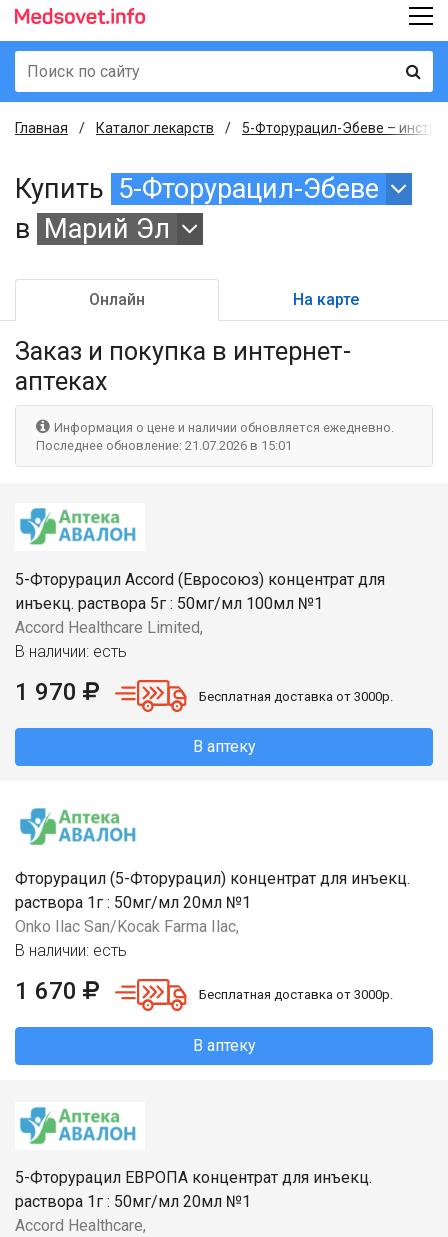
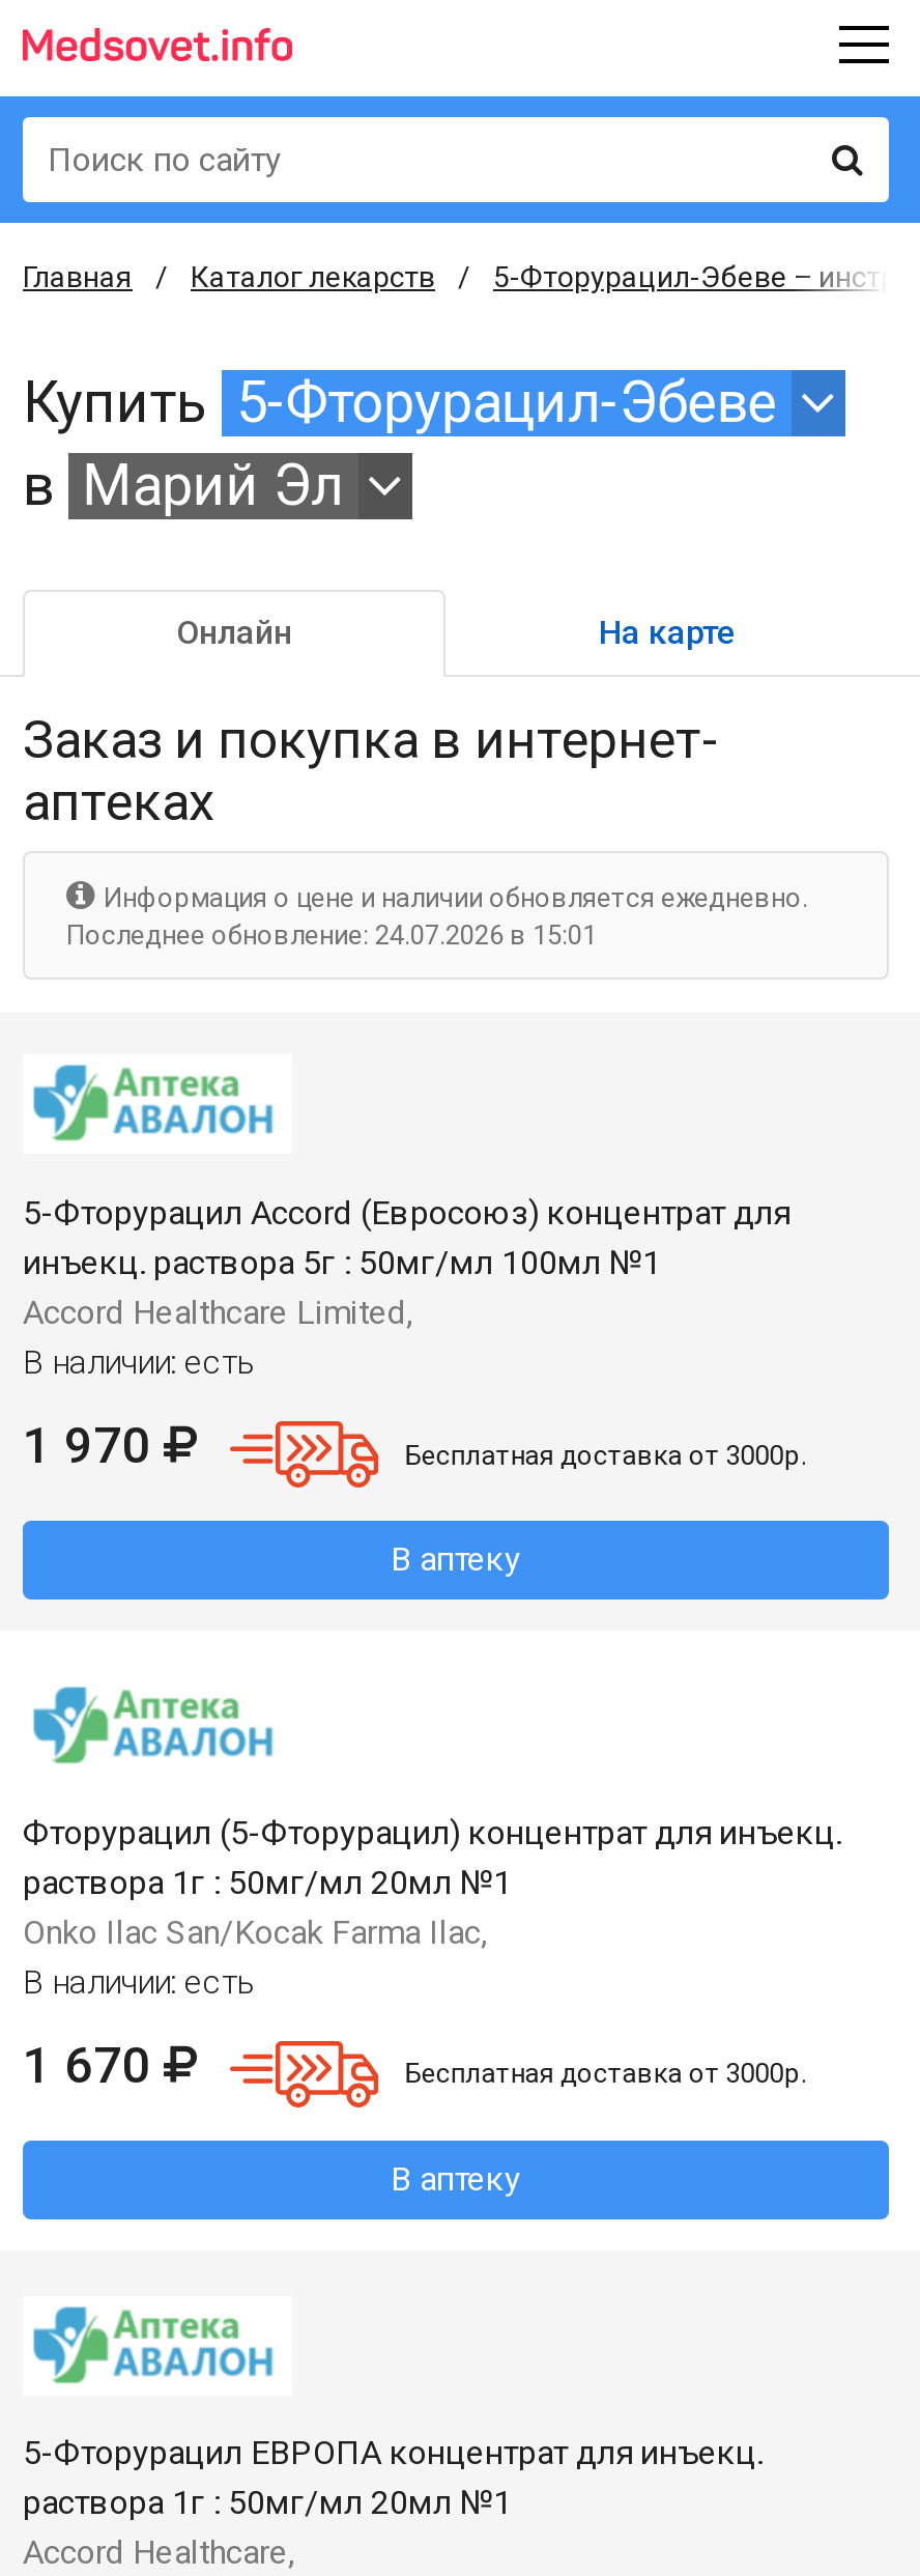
- Последнее обновление: 21.07.2026 в 15:01
+ Последнее обновление: 24.07.2026 в 15:01
